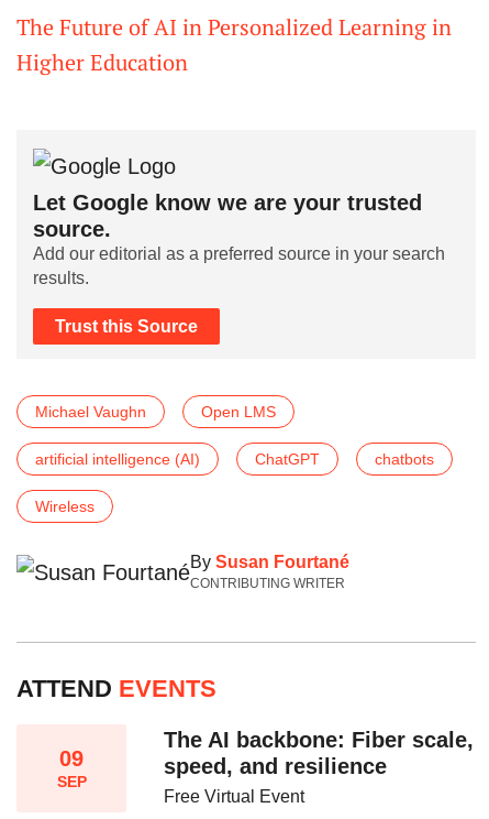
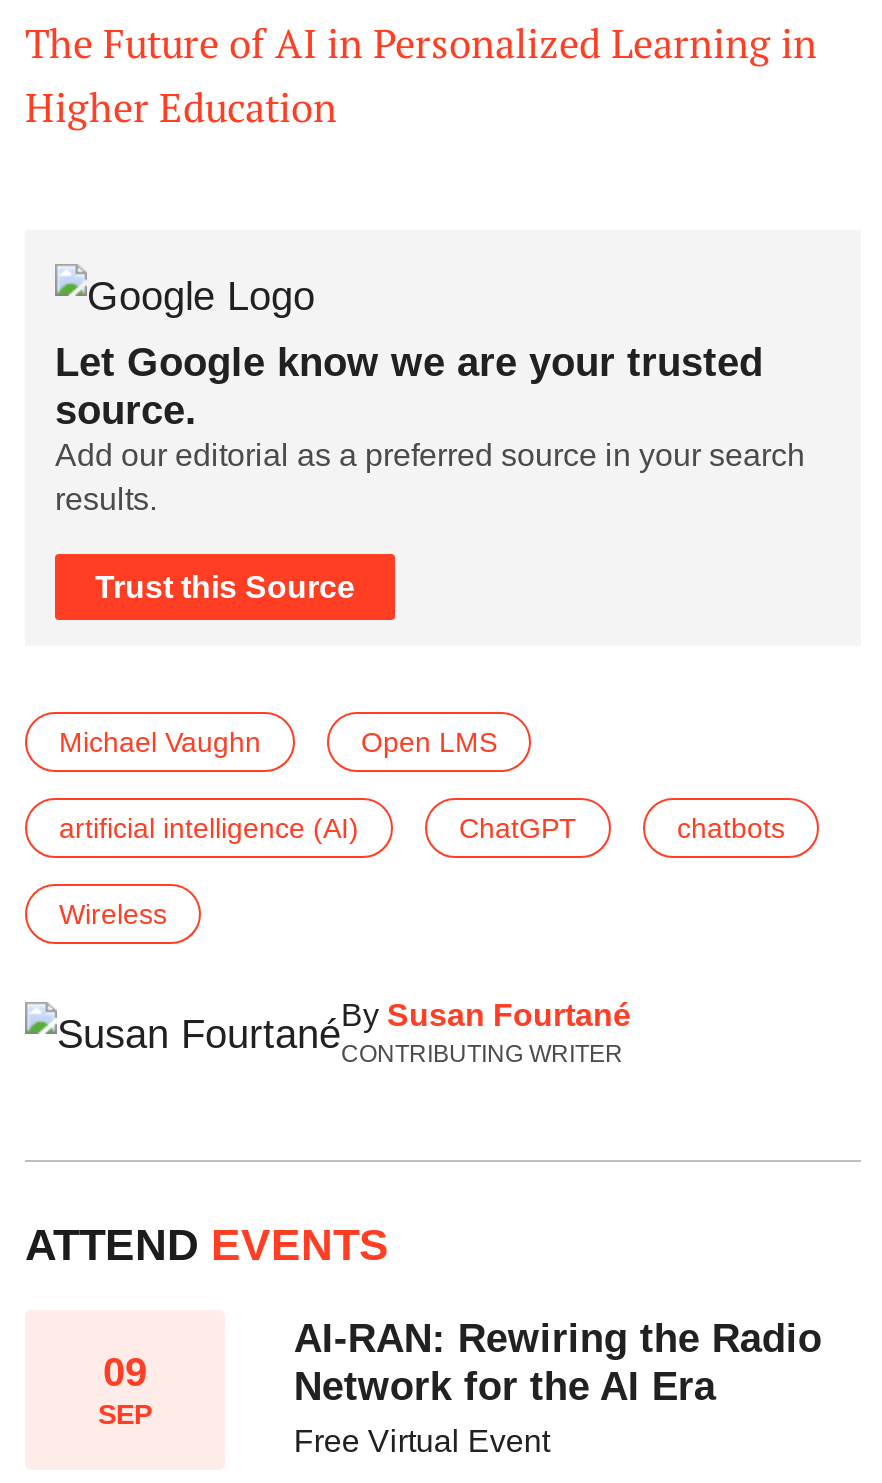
- The AI backbone: Fiber scale,
- speed, and resilience
+ AI-RAN: Rewiring the Radio
+ Network for the AI Era
